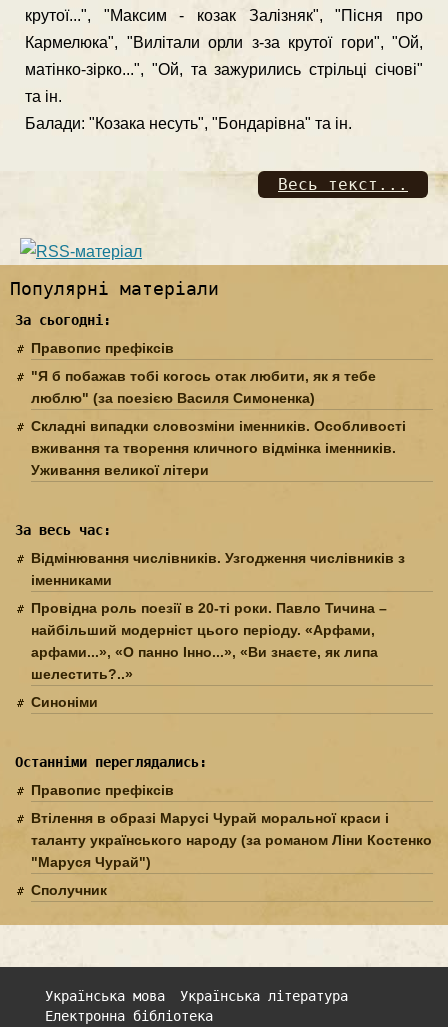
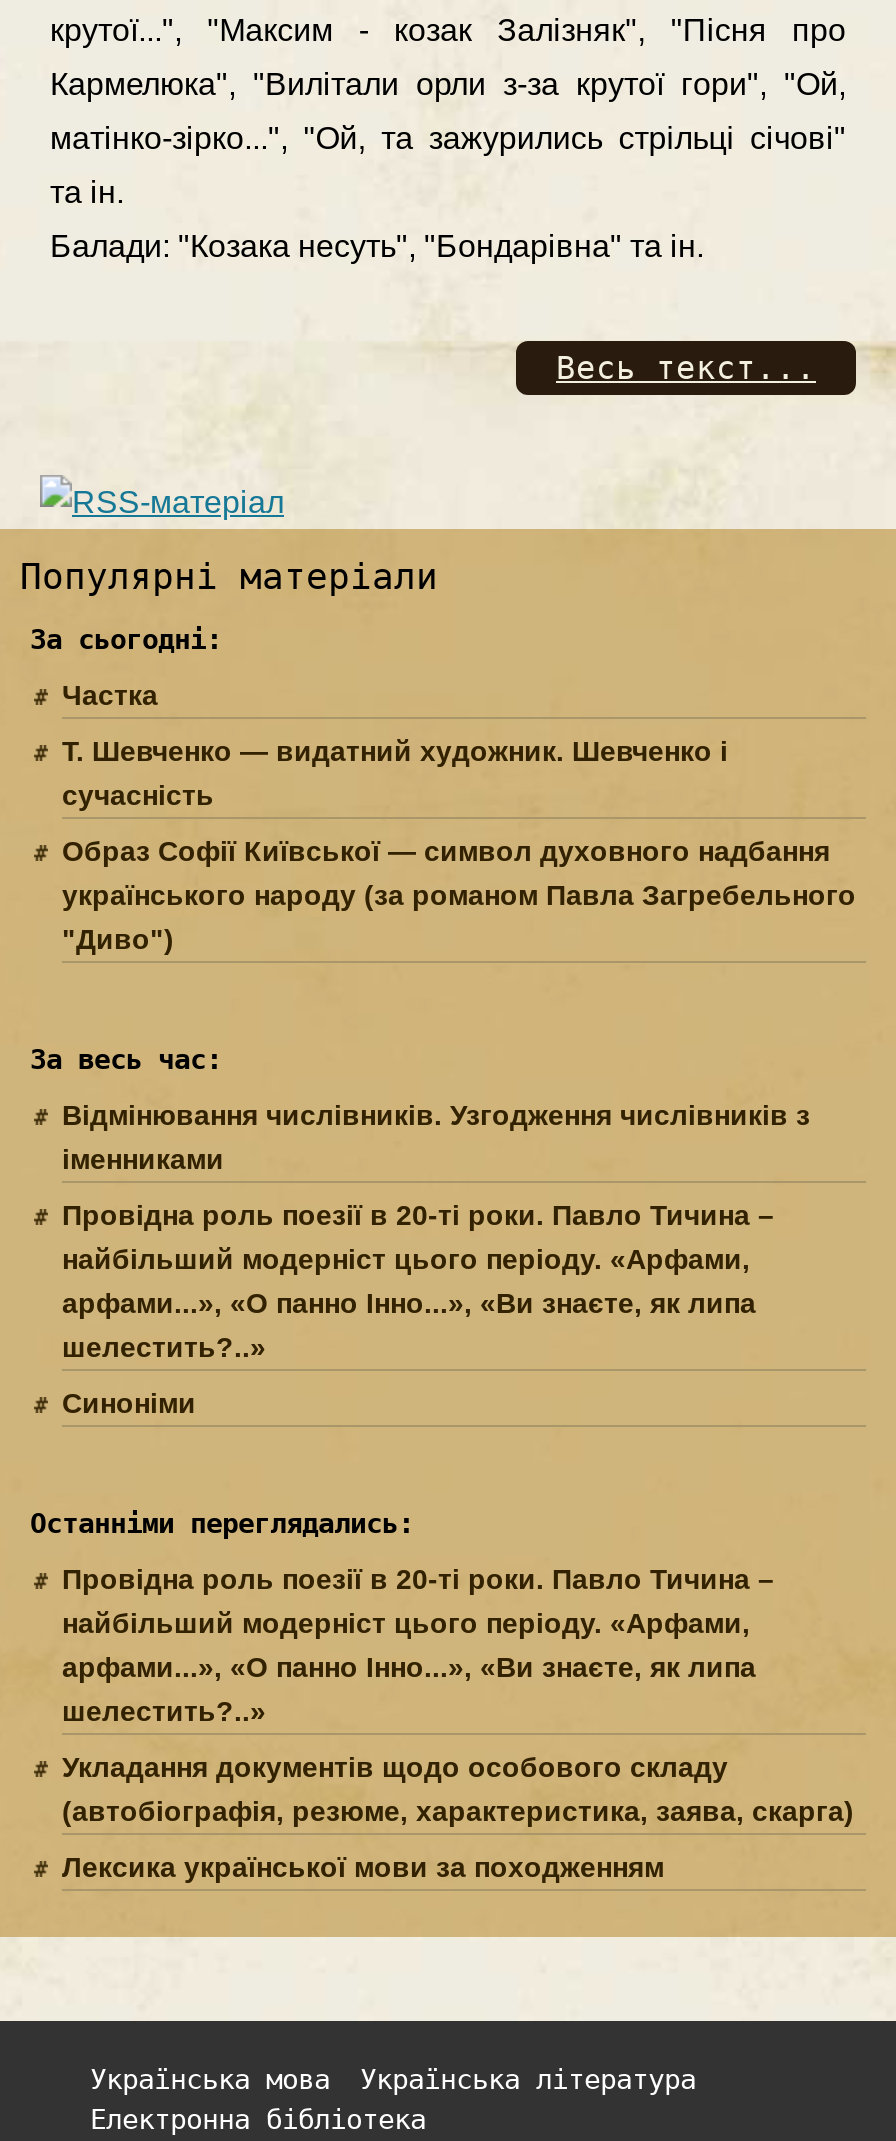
- Правопис префіксів
+ Частка

- "Я б побажав тобі когось отак любити, як я тебе
- люблю" (за поезією Василя Симоненка)
+ Т. Шевченко — видатний художник. Шевченко і
+ сучасність

- Складні випадки словозміни іменників. Особливості
- вживання та творення кличного відмінка іменників.
- Уживання великої літери
+ Образ Софії Київської — символ духовного надбання
+ українського народу (за романом Павла Загребельного
+ "Диво")

- Правопис префіксів
+ Провідна роль поезії в 20-ті роки. Павло Тичина –
+ найбільший модерніст цього періоду. «Арфами,
+ арфами...», «О панно Інно...», «Ви знаєте, як липа
+ шелестить?..»

- Втілення в образі Марусі Чурай моральної краси і
- таланту українського народу (за романом Ліни Костенко
- "Маруся Чурай")
+ Укладання документів щодо особового складу
+ (автобіографія, резюме, характеристика, заява, скарга)

- Сполучник
+ Лексика української мови за походженням
